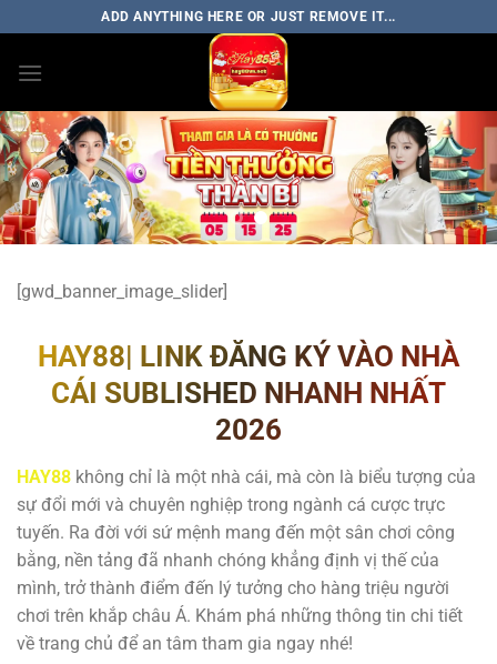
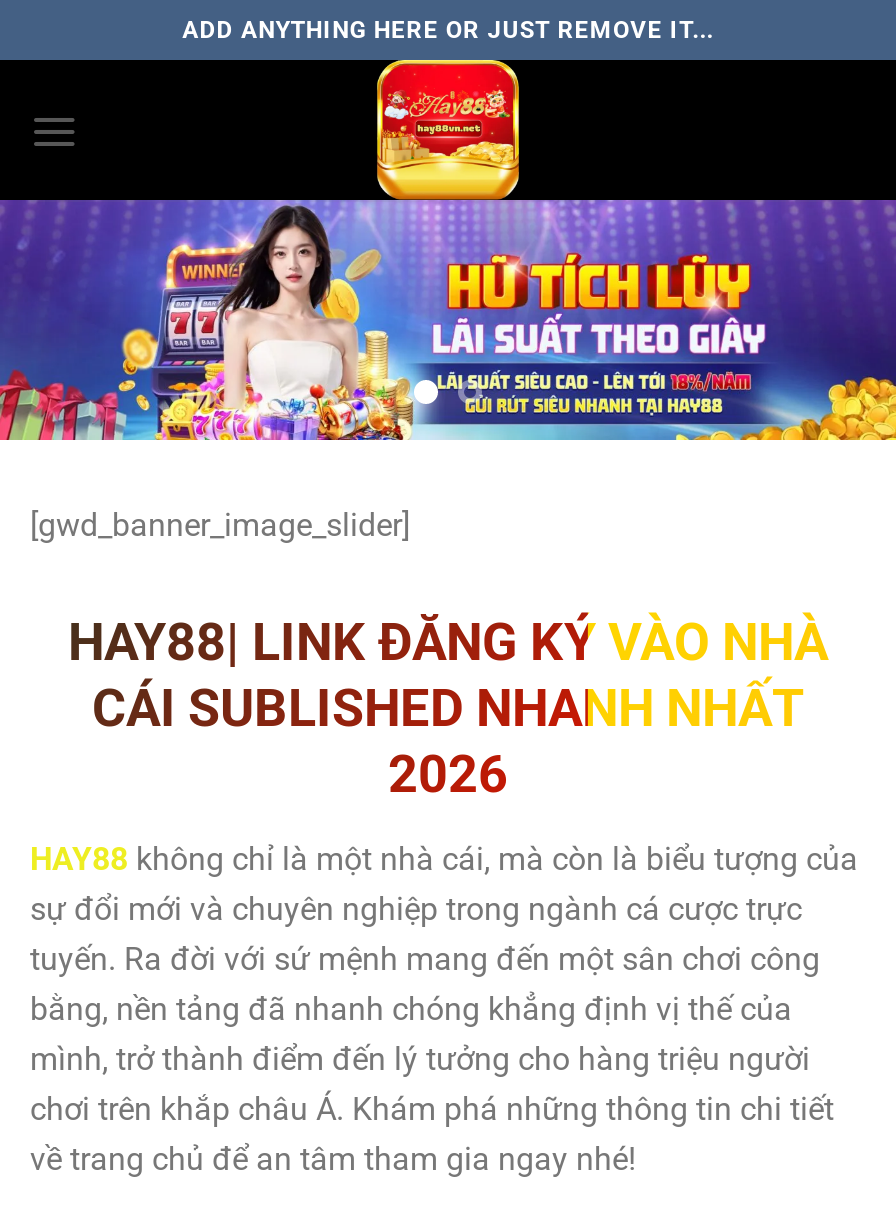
- [image]
+ [image]
